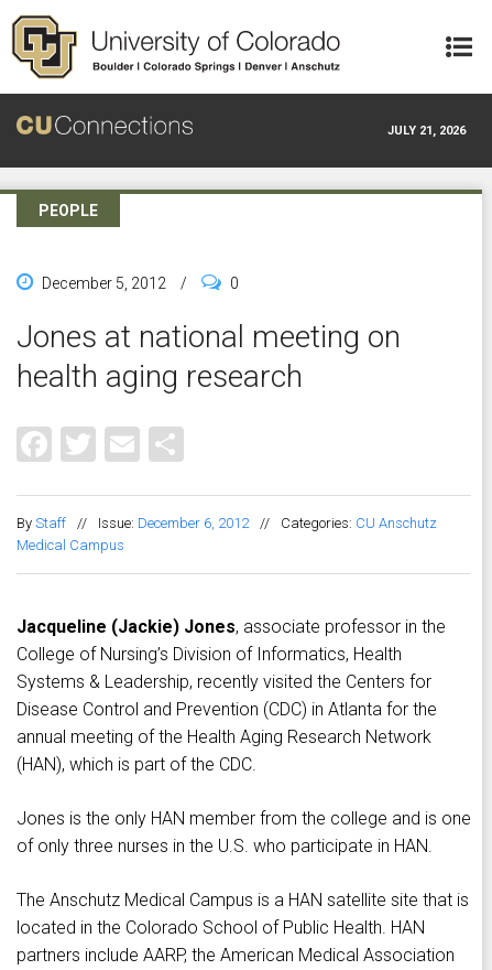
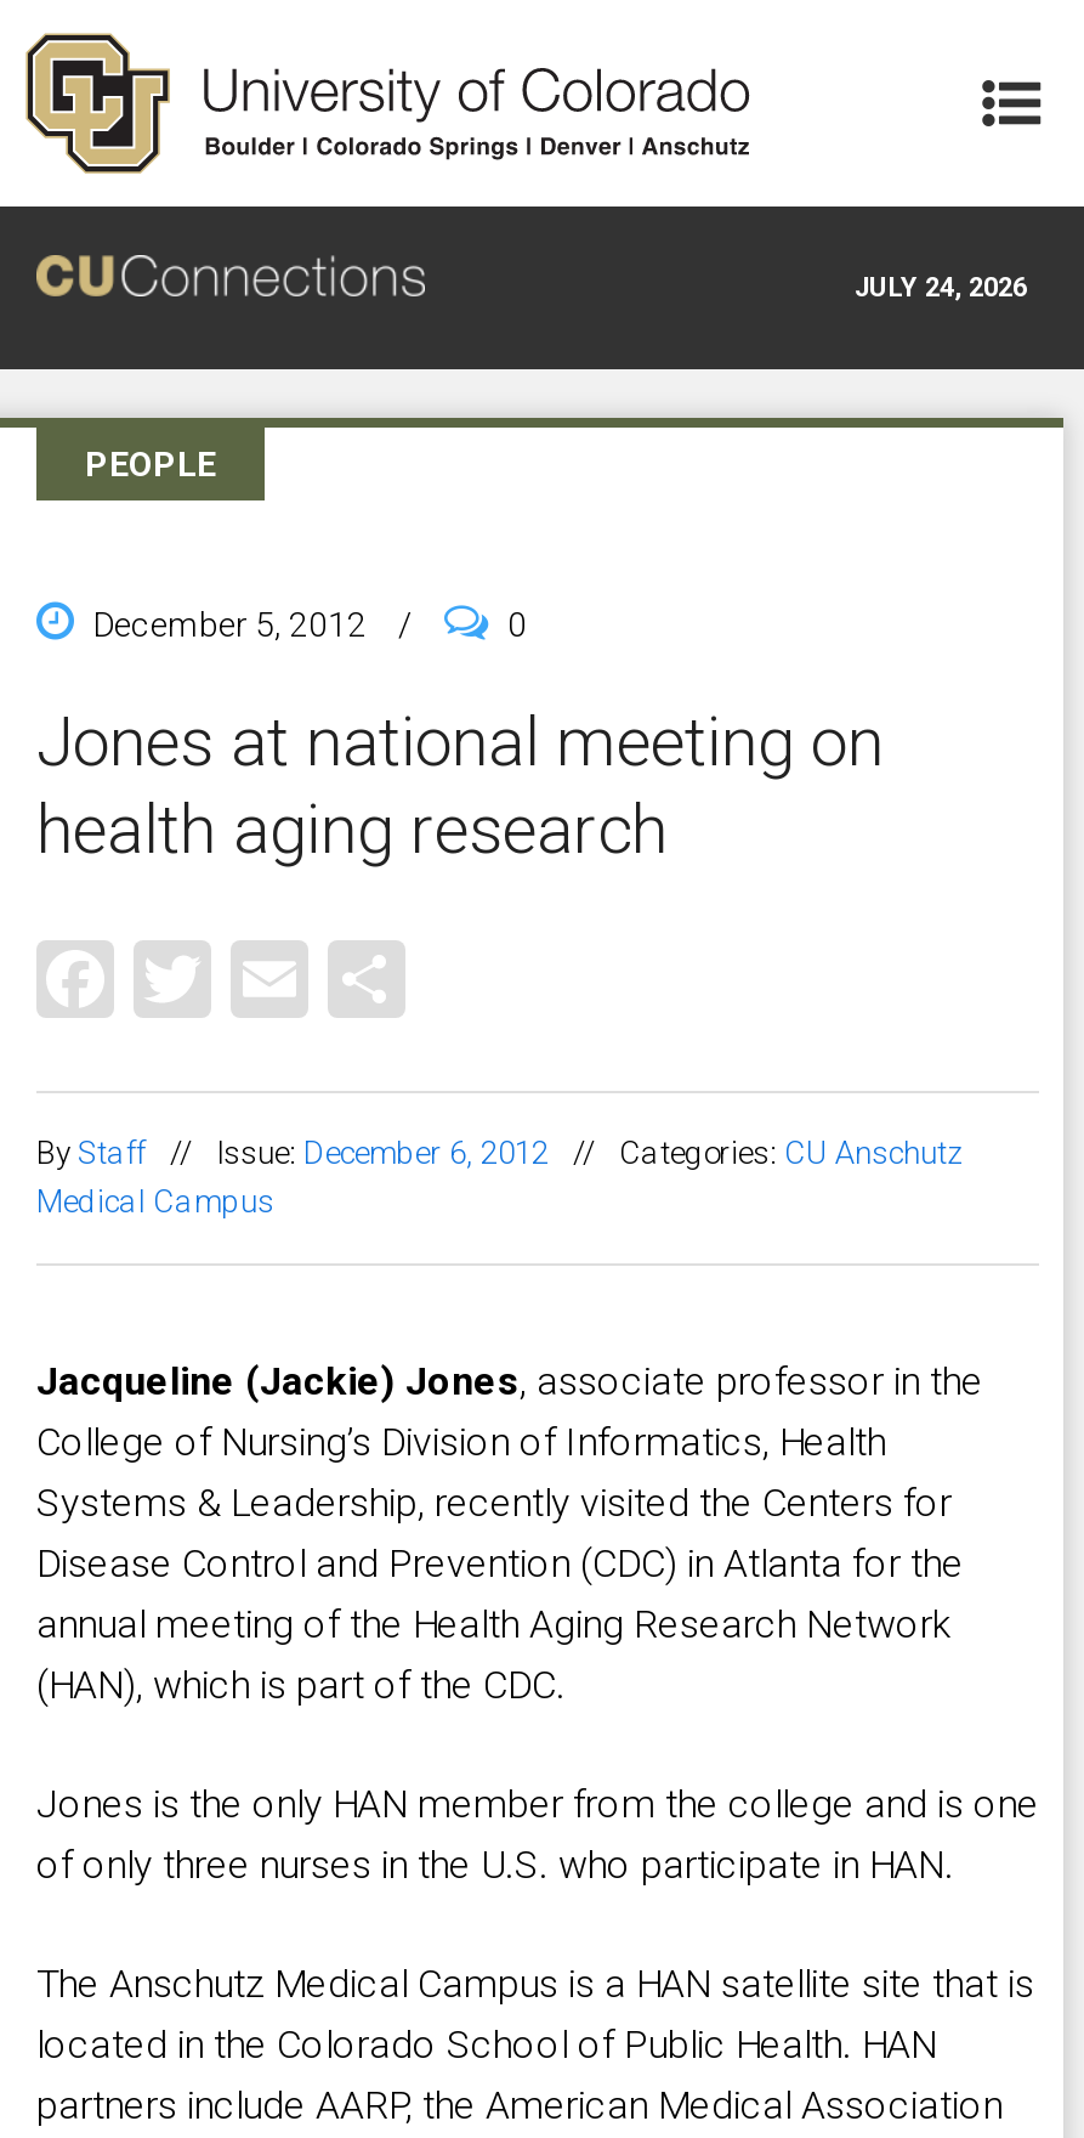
- JULY 21, 2026
+ JULY 24, 2026
